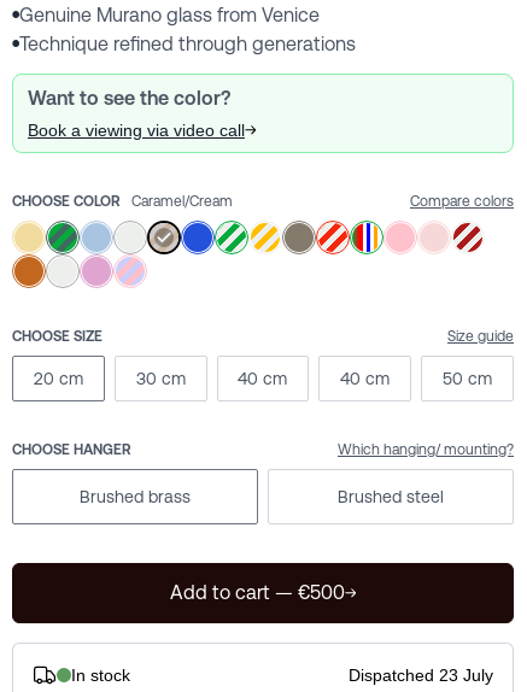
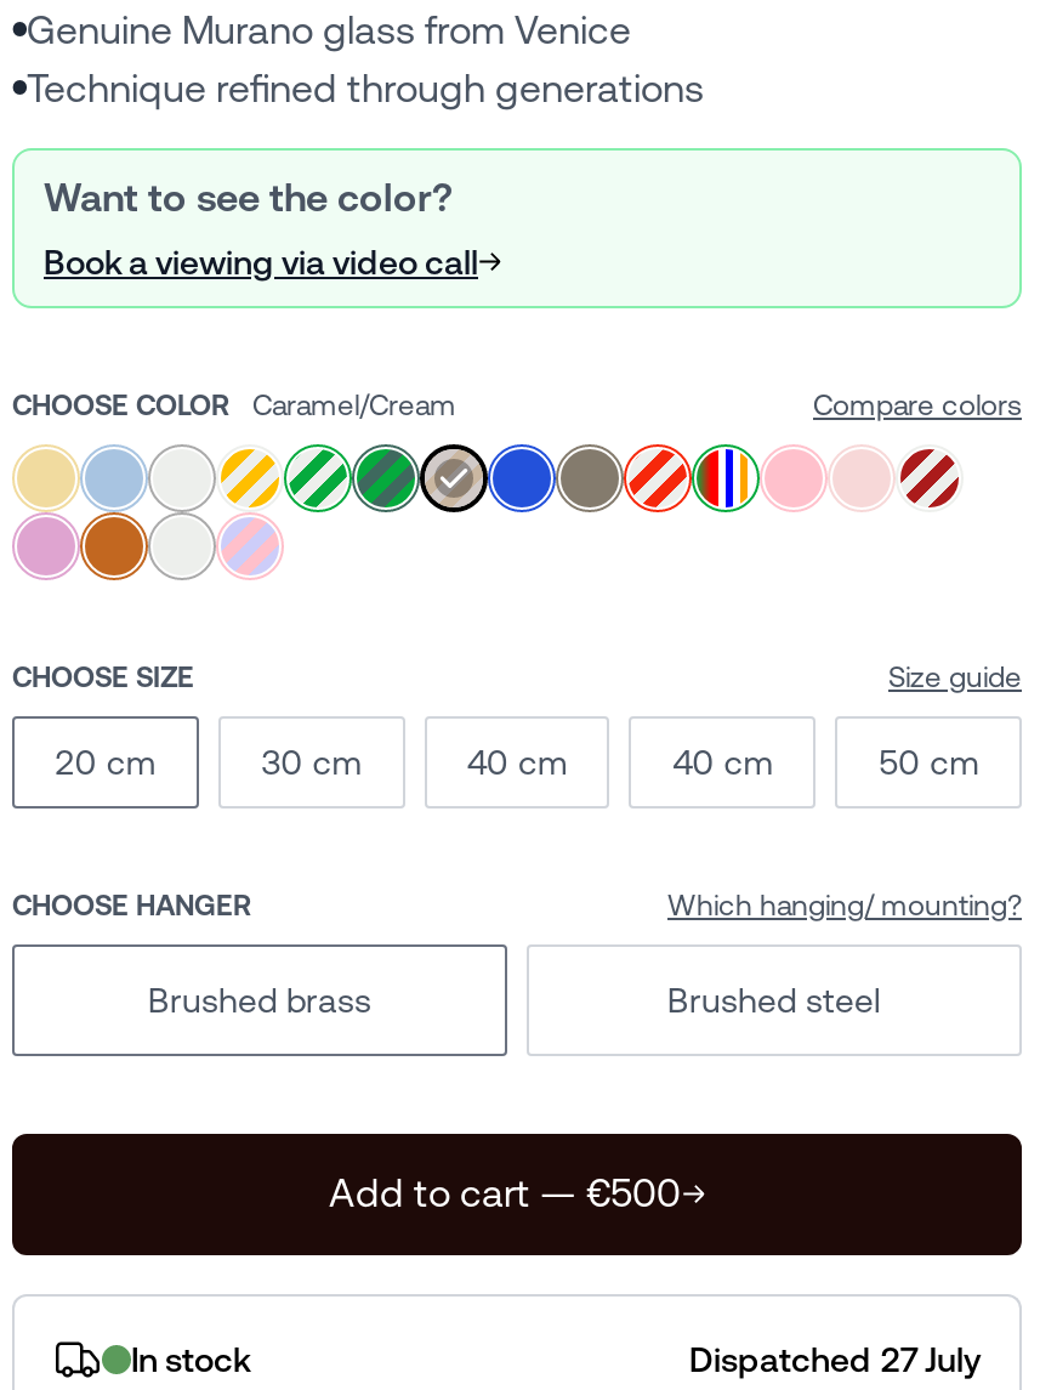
- [image]
+ [image]

- Dispatched 23 July
+ Dispatched 27 July
